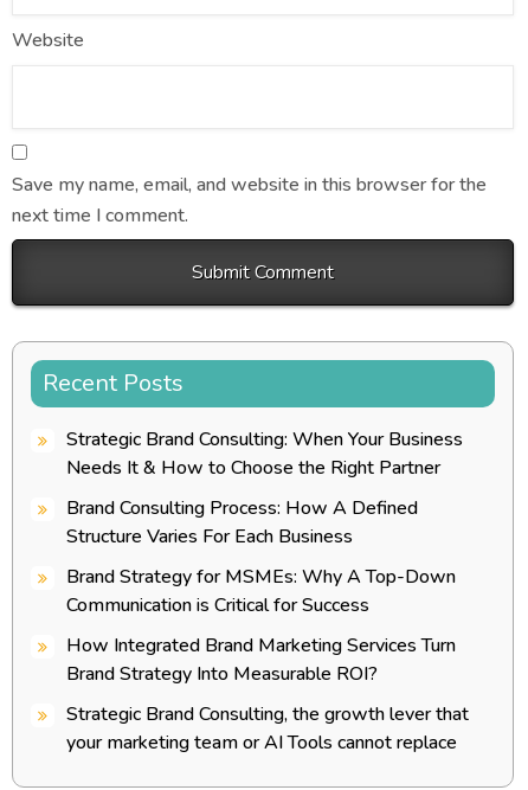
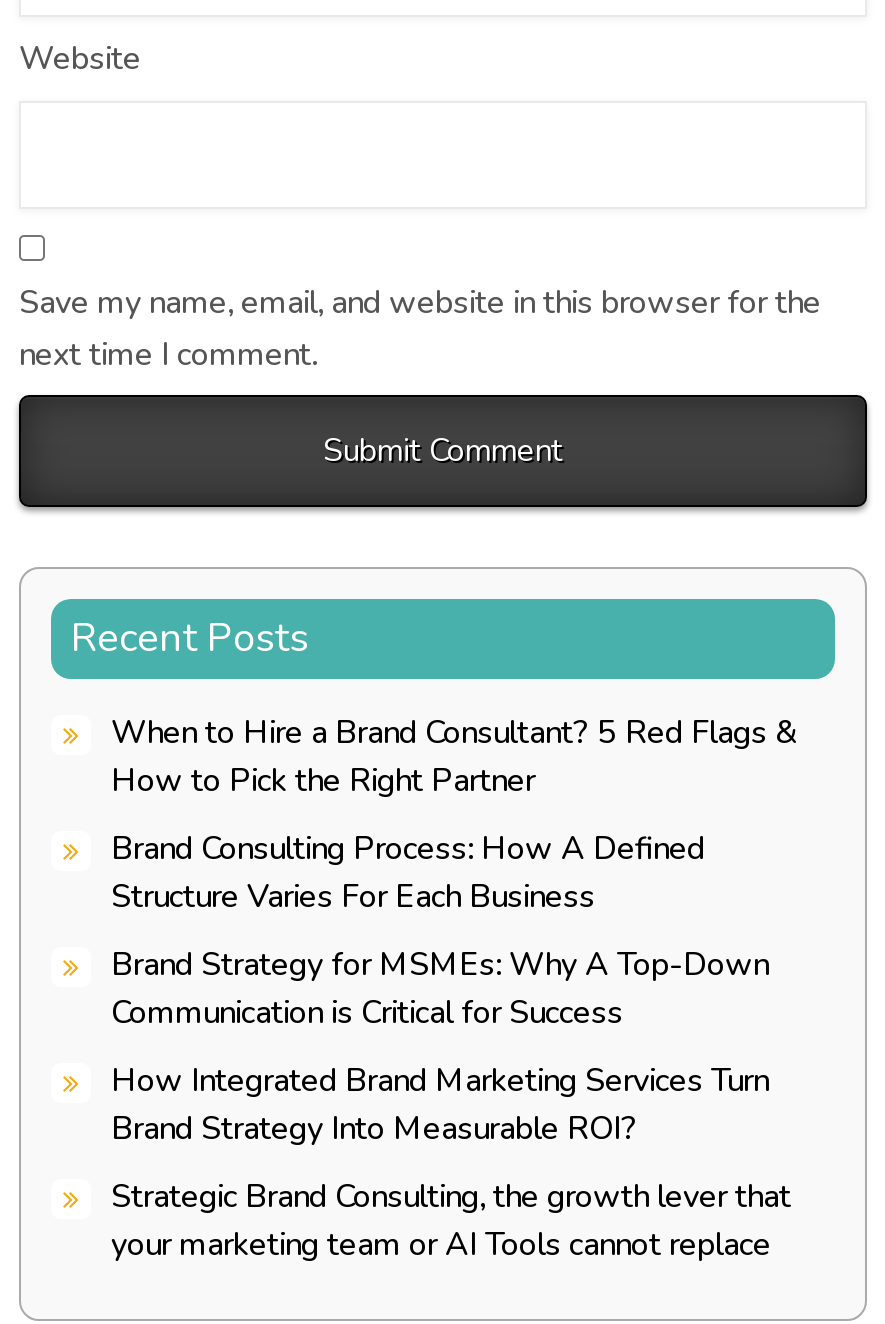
- Strategic Brand Consulting: When Your Business
- Needs It & How to Choose the Right Partner
+ When to Hire a Brand Consultant? 5 Red Flags &
+ How to Pick the Right Partner
